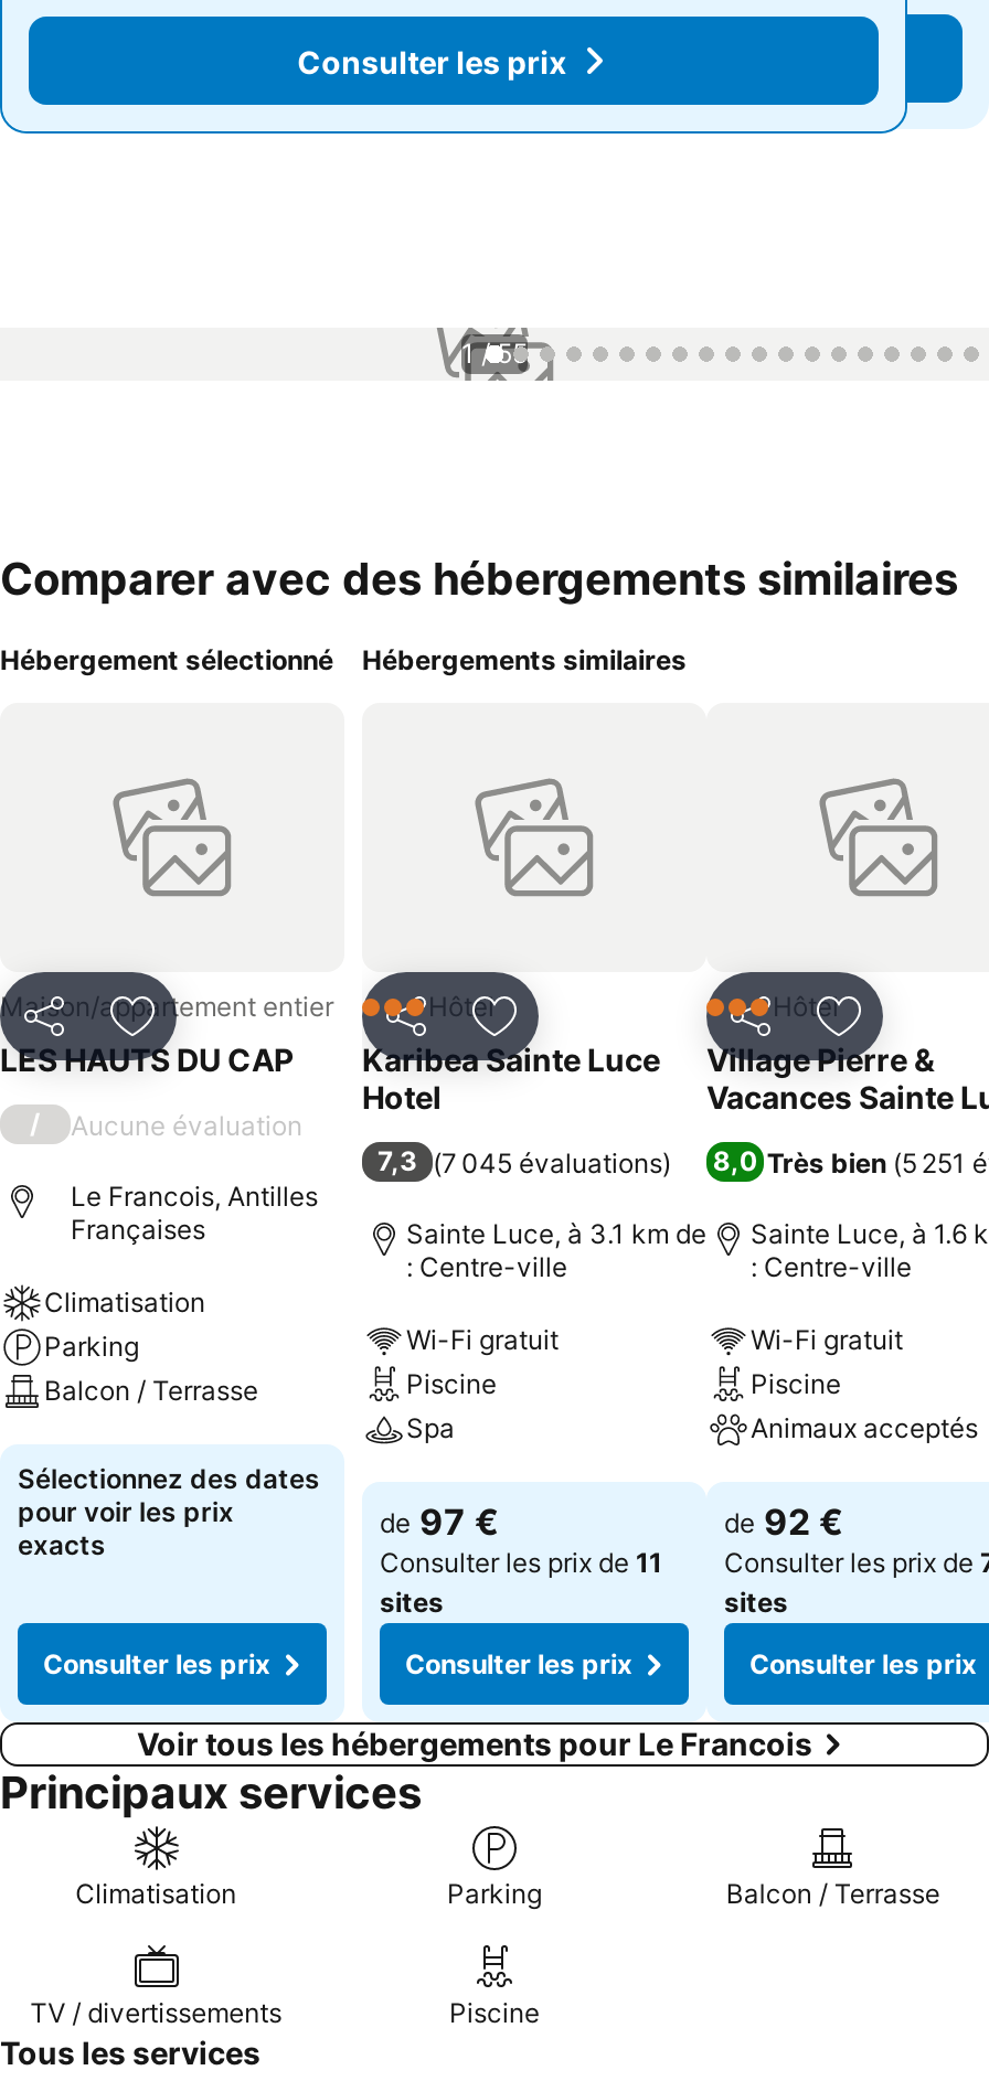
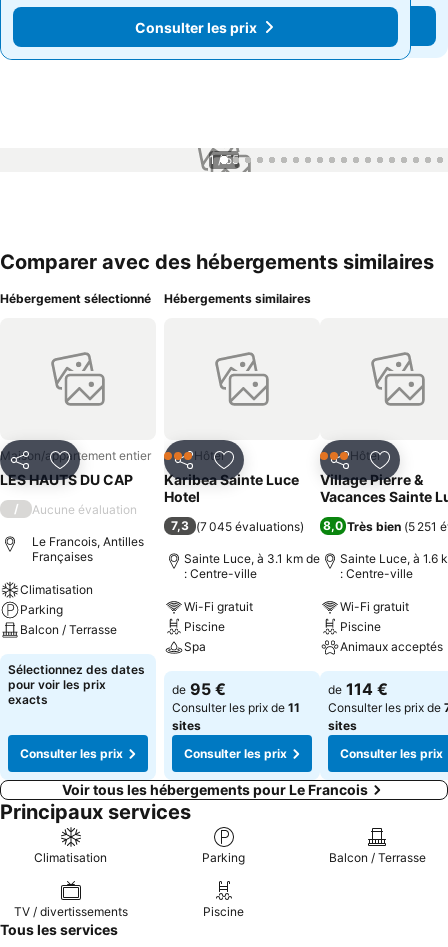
- de 97 €
+ de 95 €

- de 92 €
+ de 114 €
